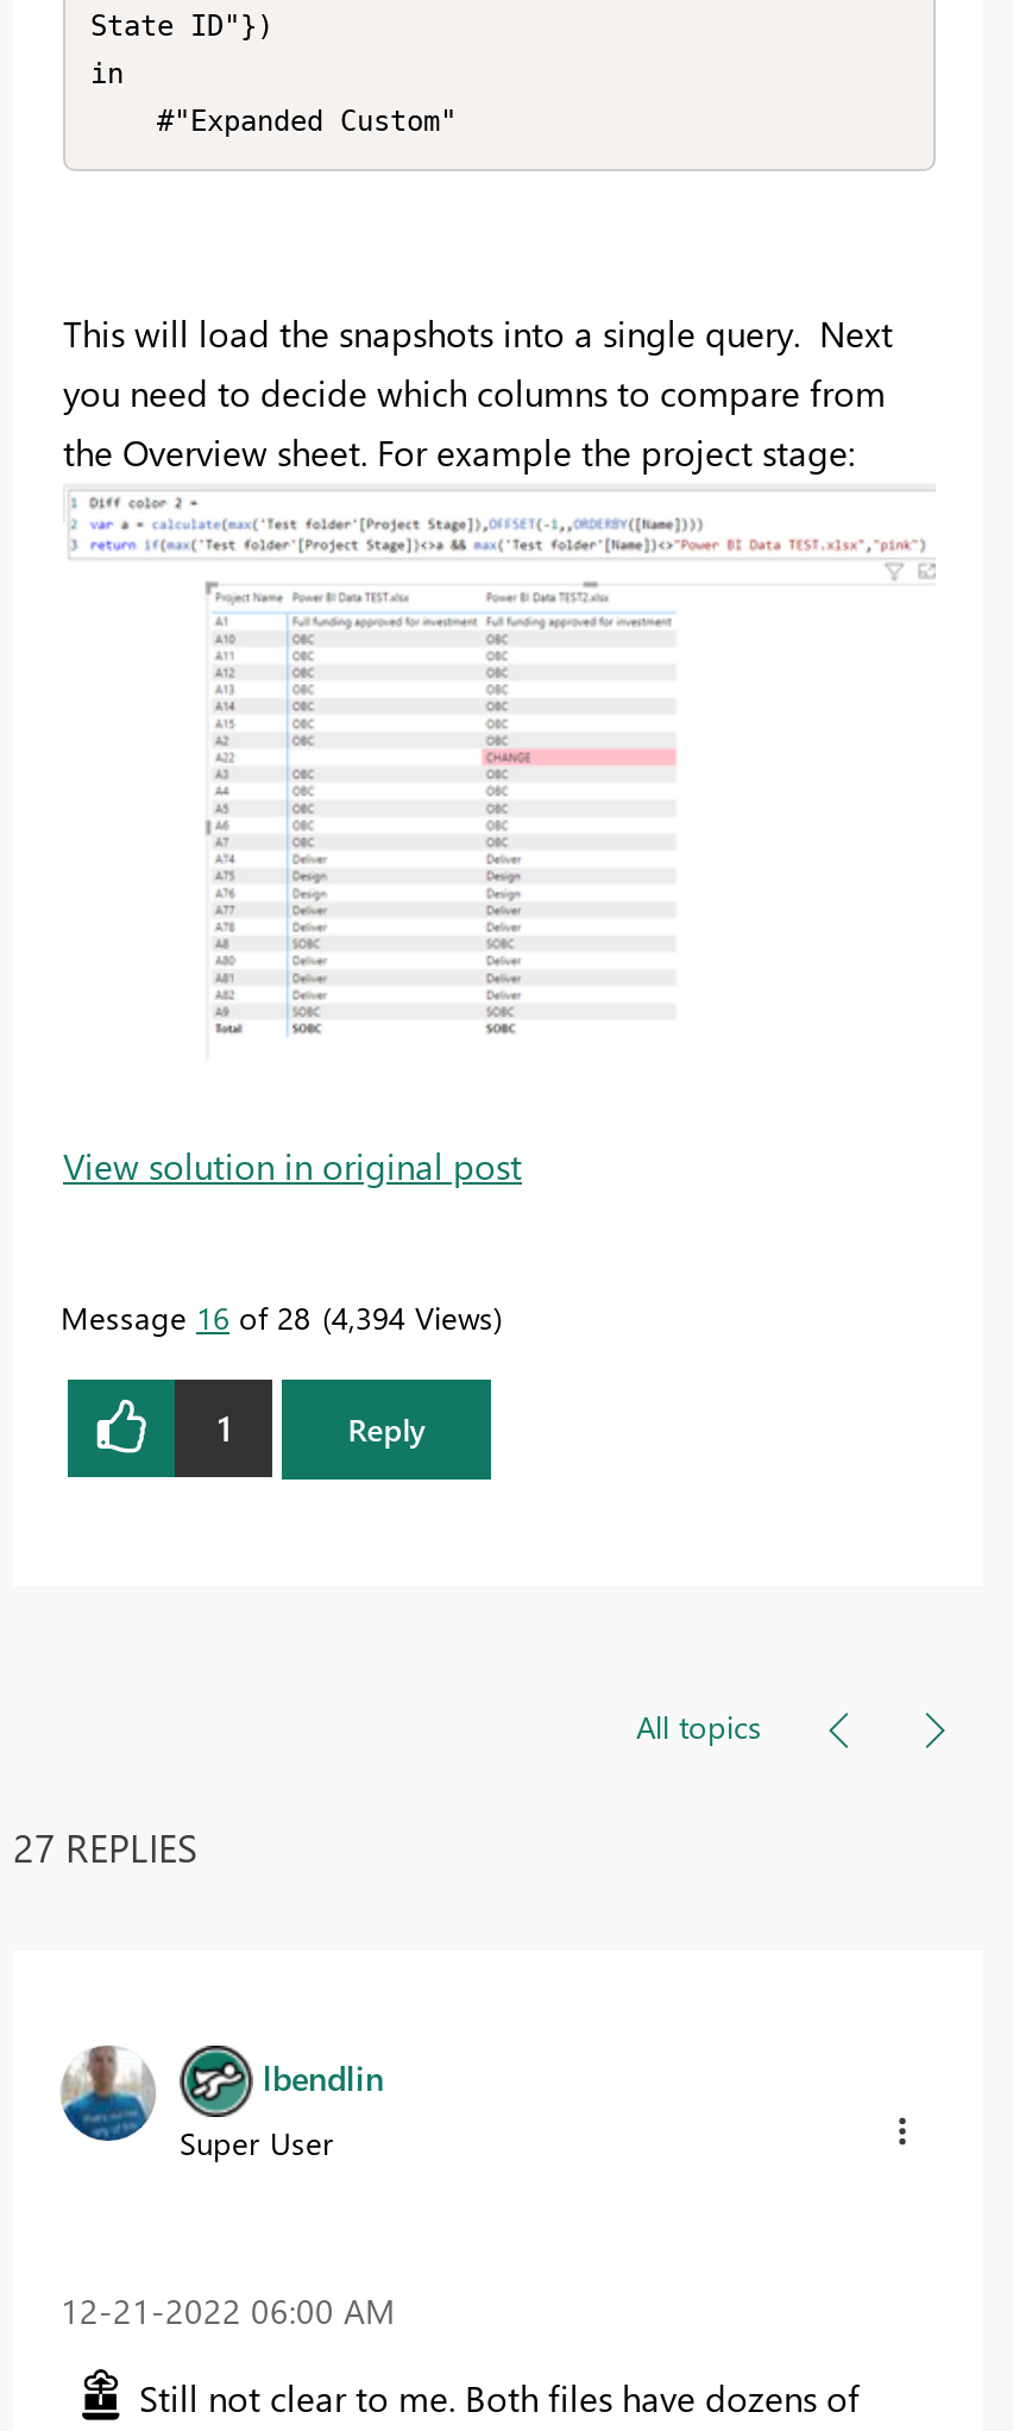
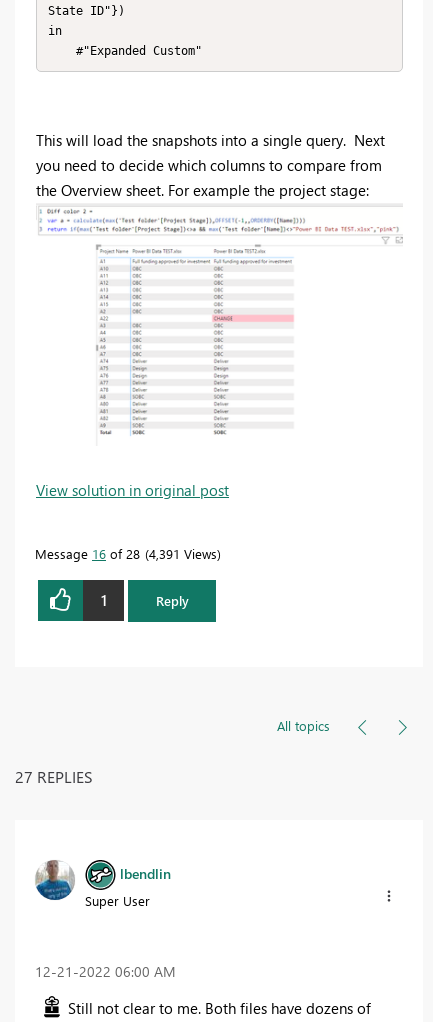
- Message 16 of 28 4,394 Views
+ Message 16 of 28 4,391 Views
